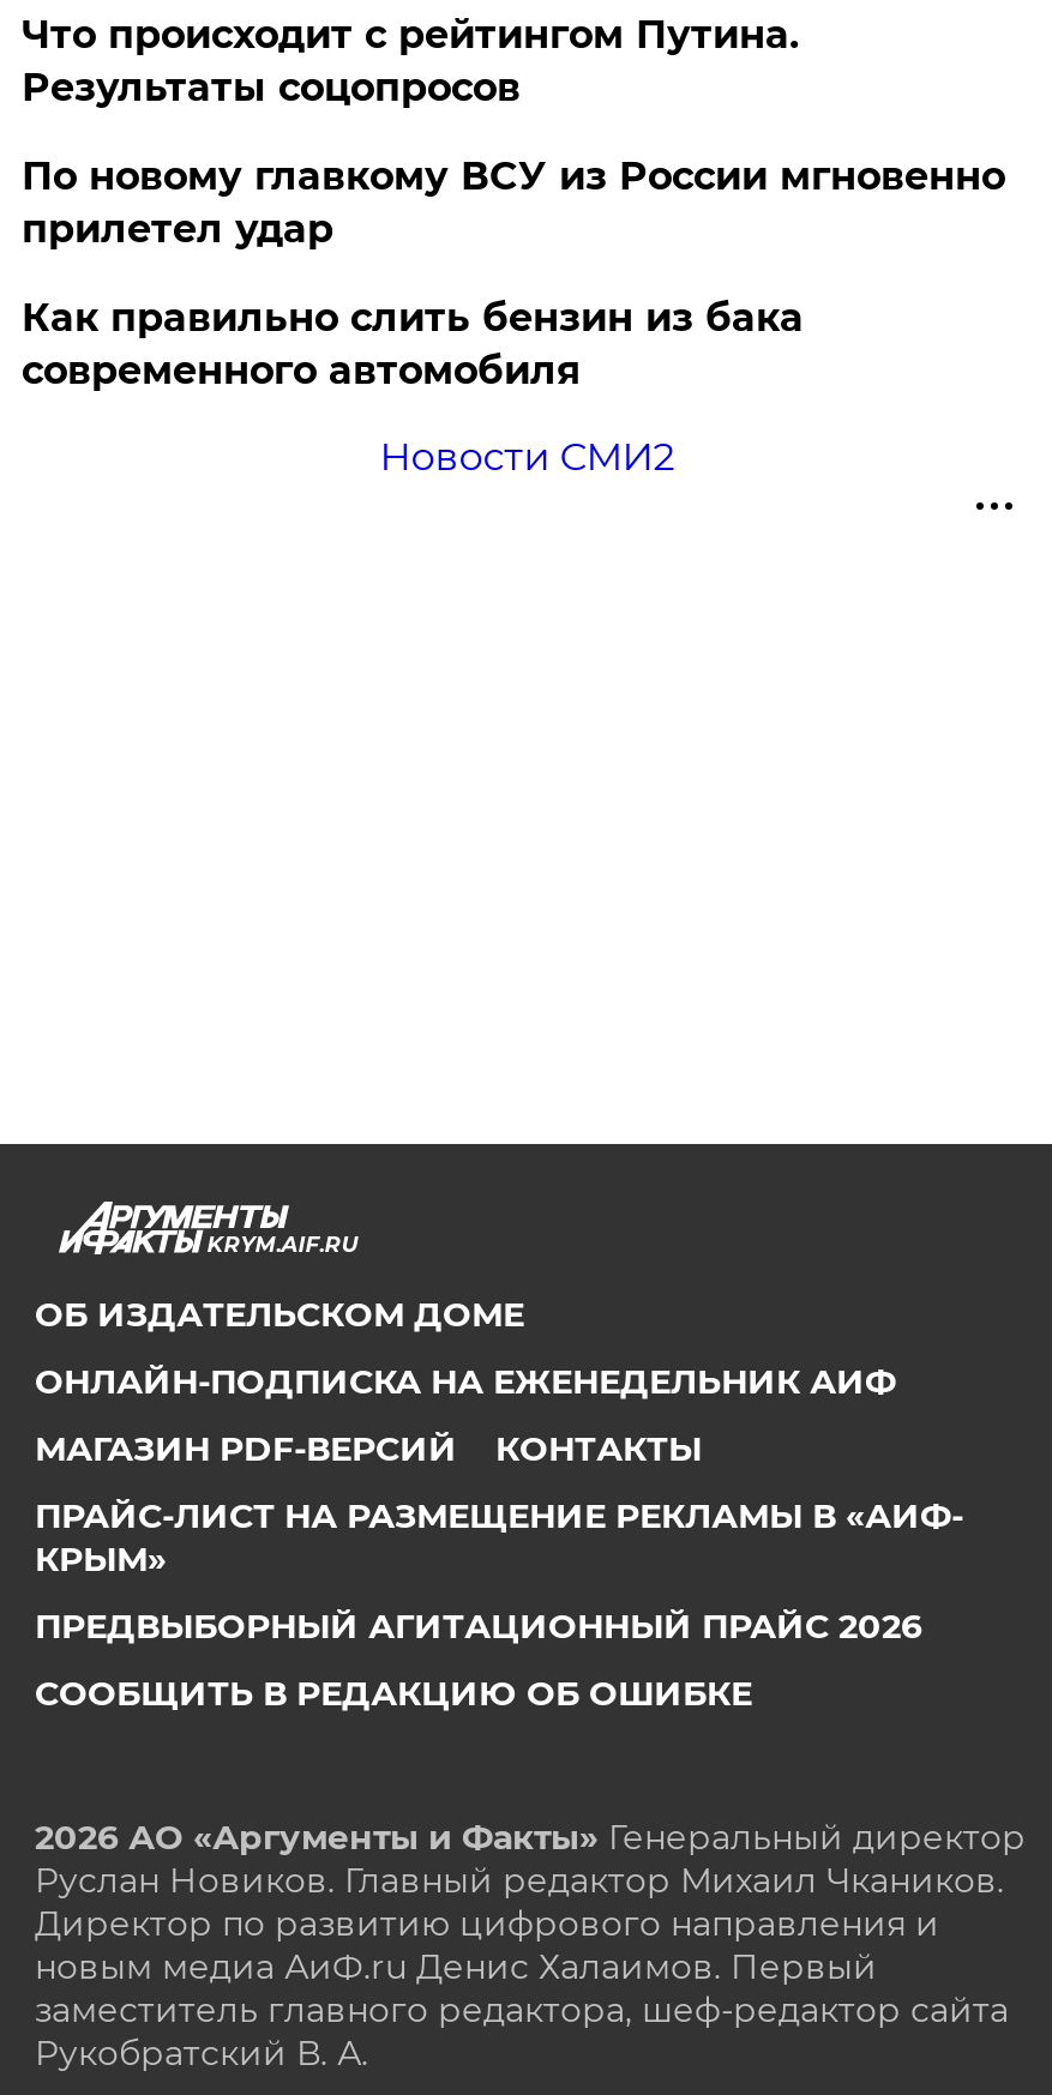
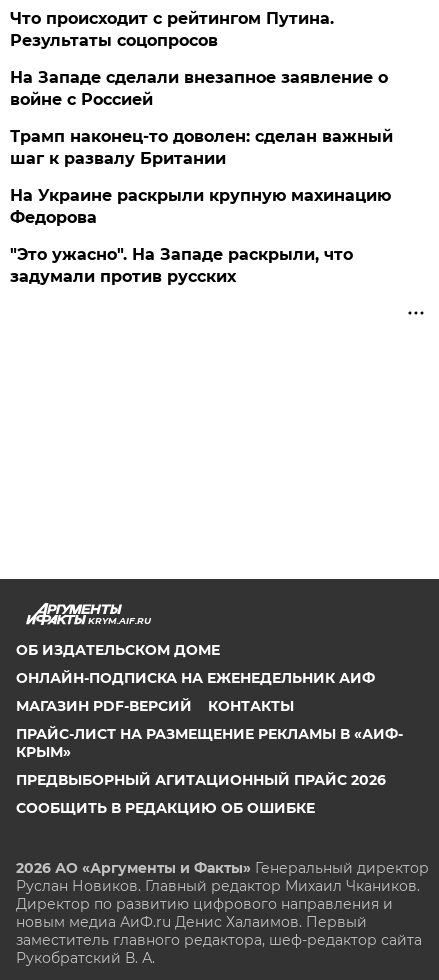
- По новому главкому ВСУ из России мгновенно
- прилетел удар
- Как правильно слить бензин из бака
- современного автомобиля
- Новости СМИ2
+ На Западе сделали внезапное заявление о
+ войне с Россией
+ Трамп наконец-то доволен: сделан важный
+ шаг к развалу Британии
+ На Украине раскрыли крупную махинацию
+ Федорова
+ "Это ужасно". На Западе раскрыли, что
+ задумали против русских
